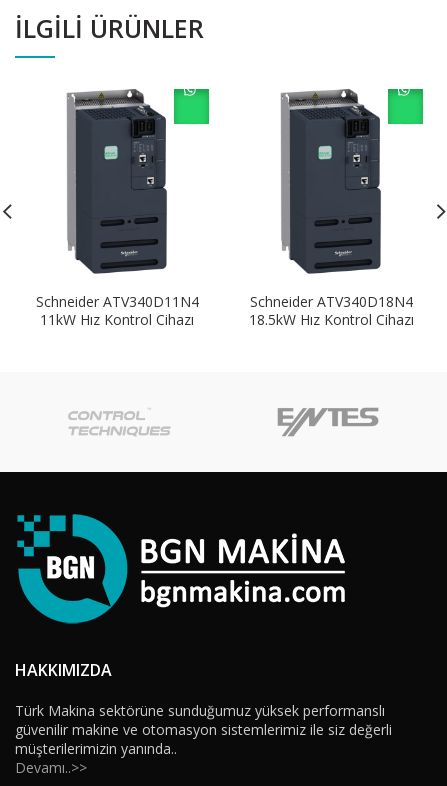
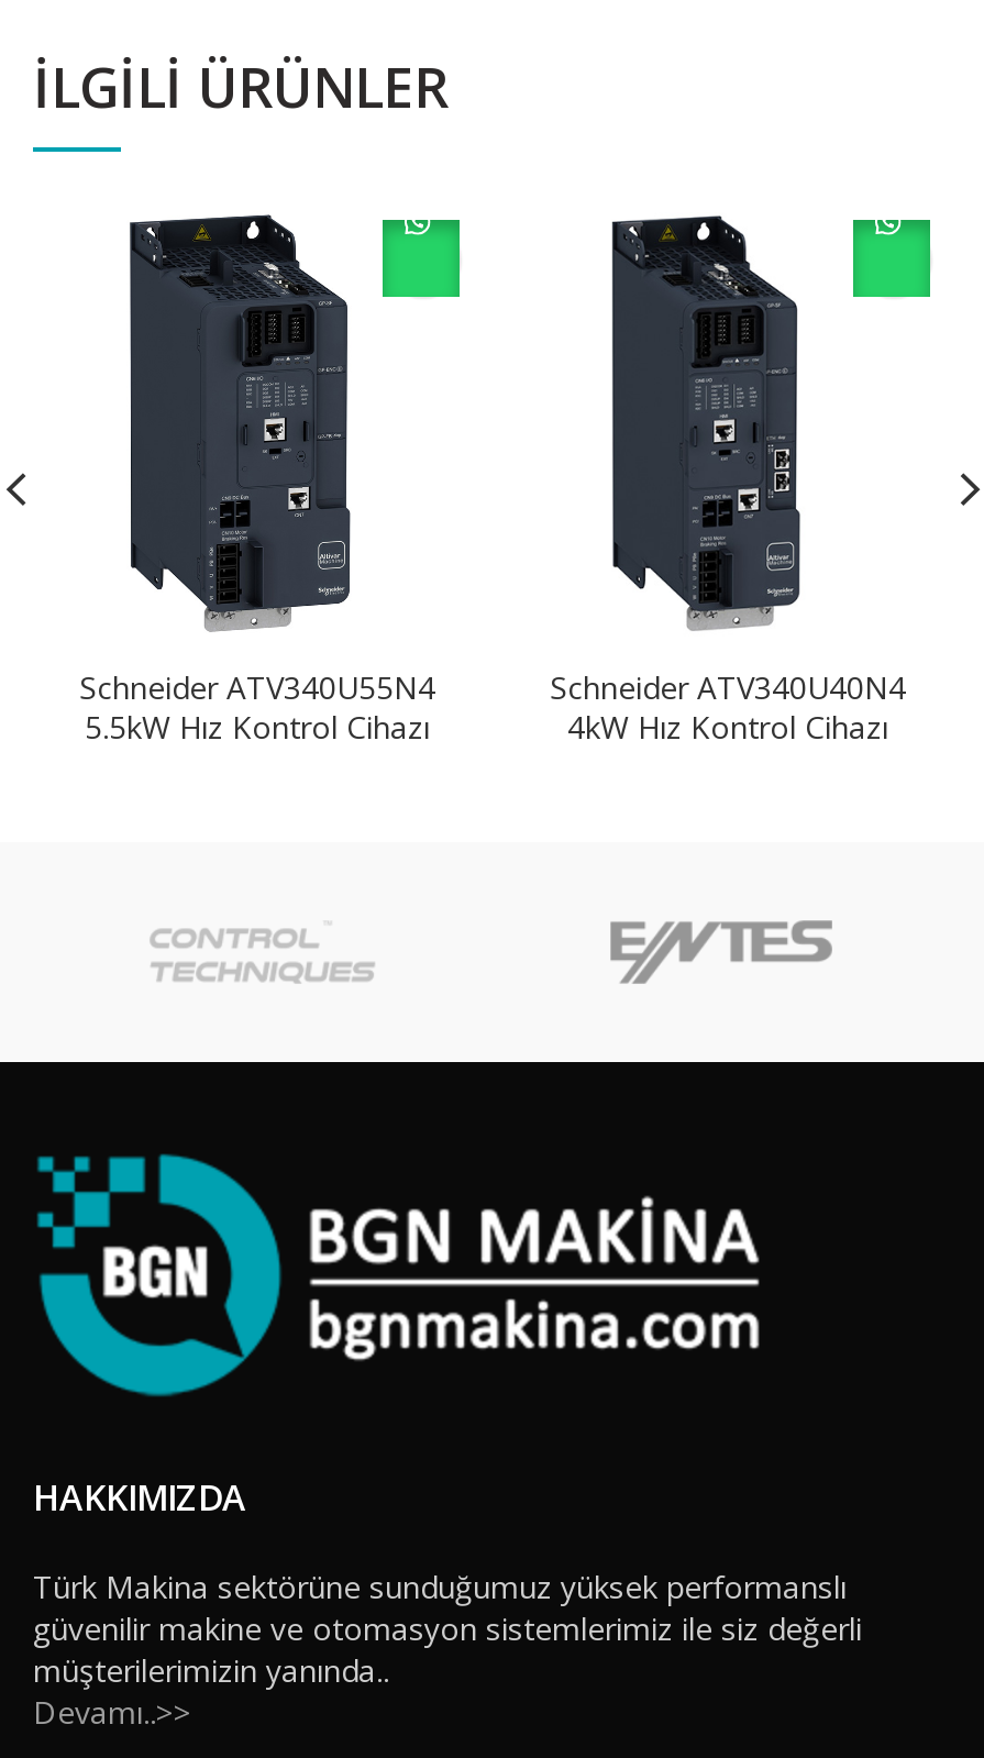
- [image]
- Schneider ATV340D11N4
+ [image]
+ Schneider ATV340U55N4

- [image]
- Schneider ATV340D18N4
+ [image]
+ Schneider ATV340U40N4

- 11kW Hız Kontrol Cihazı
+ 5.5kW Hız Kontrol Cihazı

- 18.5kW Hız Kontrol Cihazı
+ 4kW Hız Kontrol Cihazı
